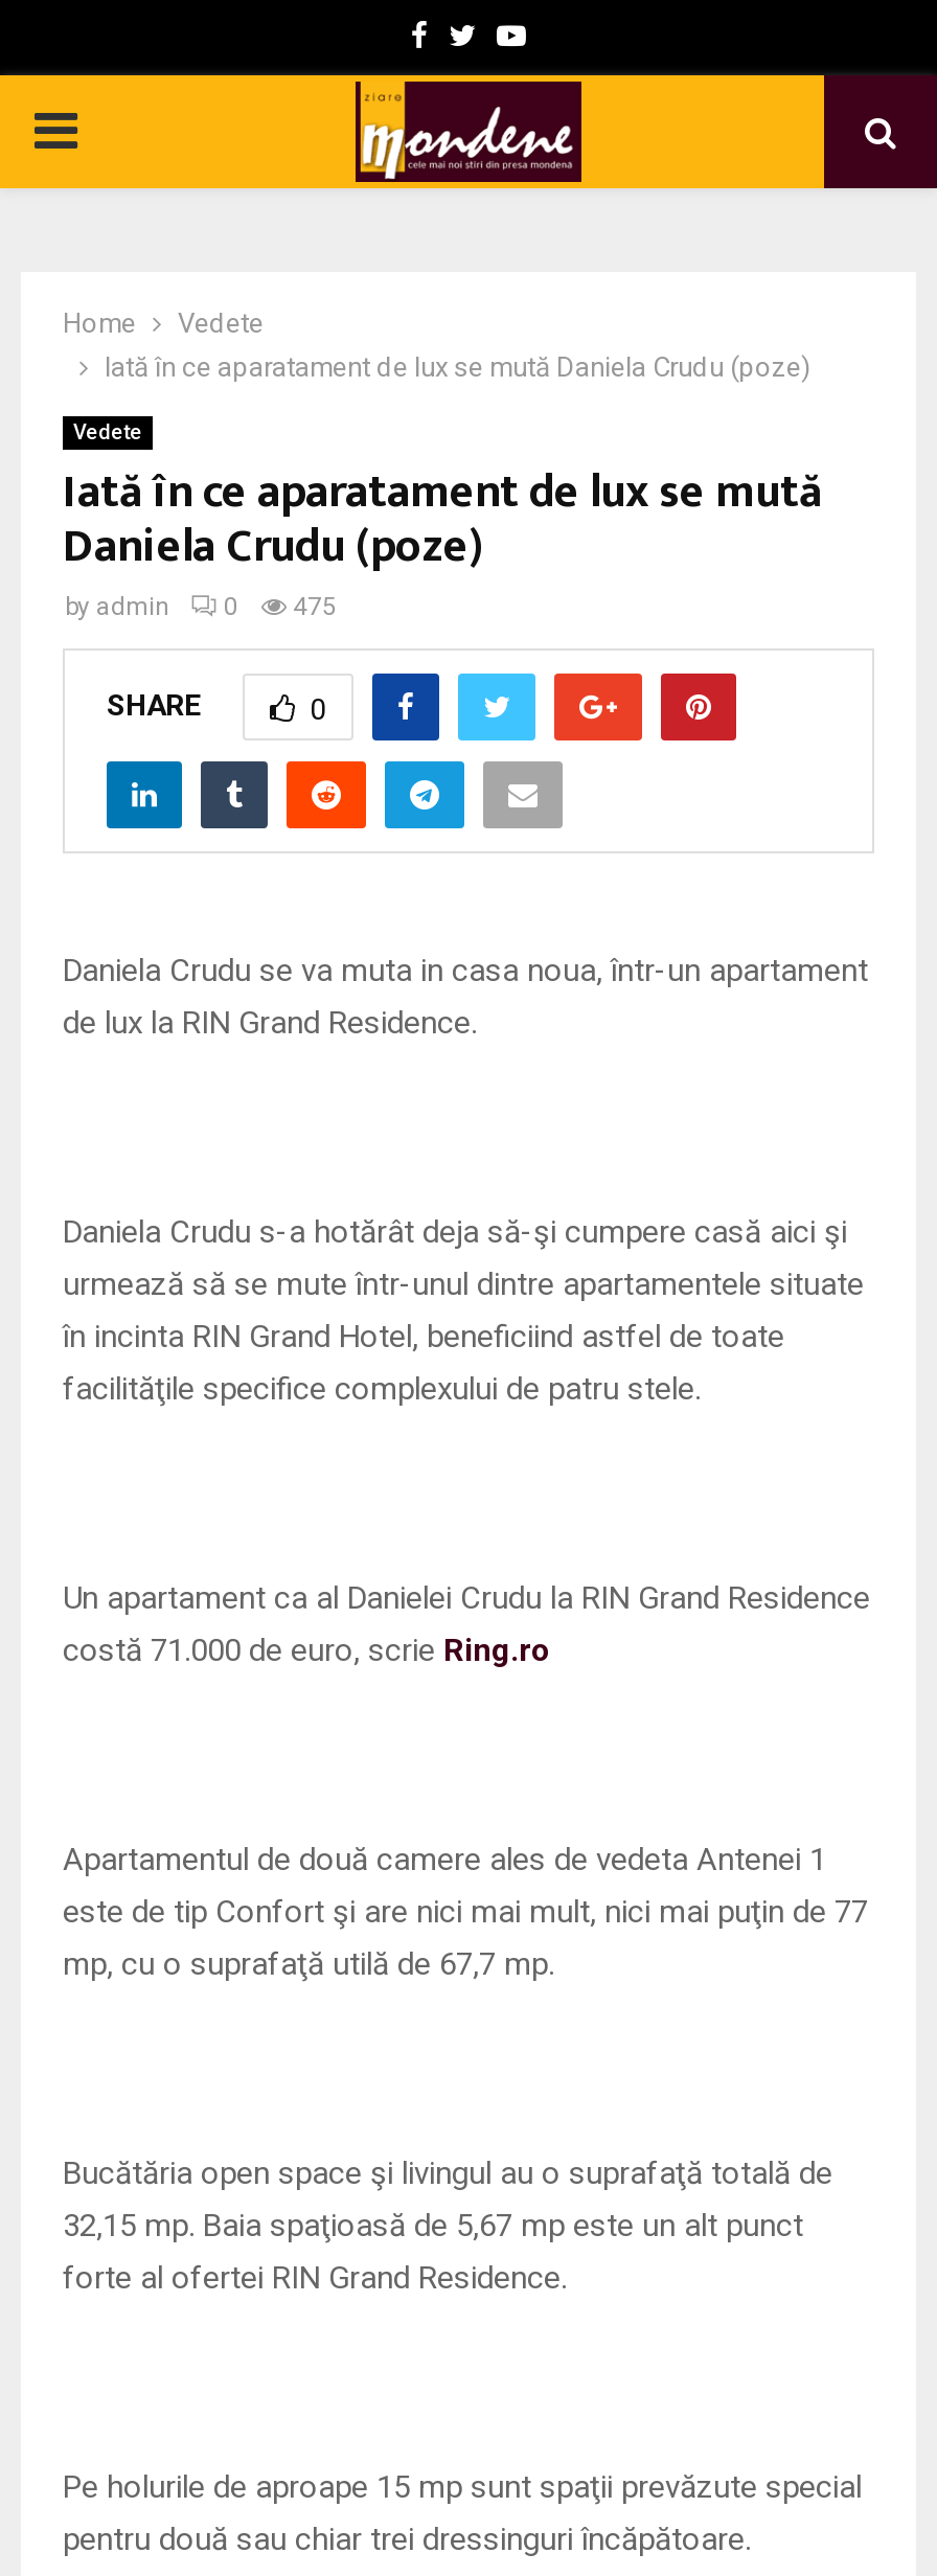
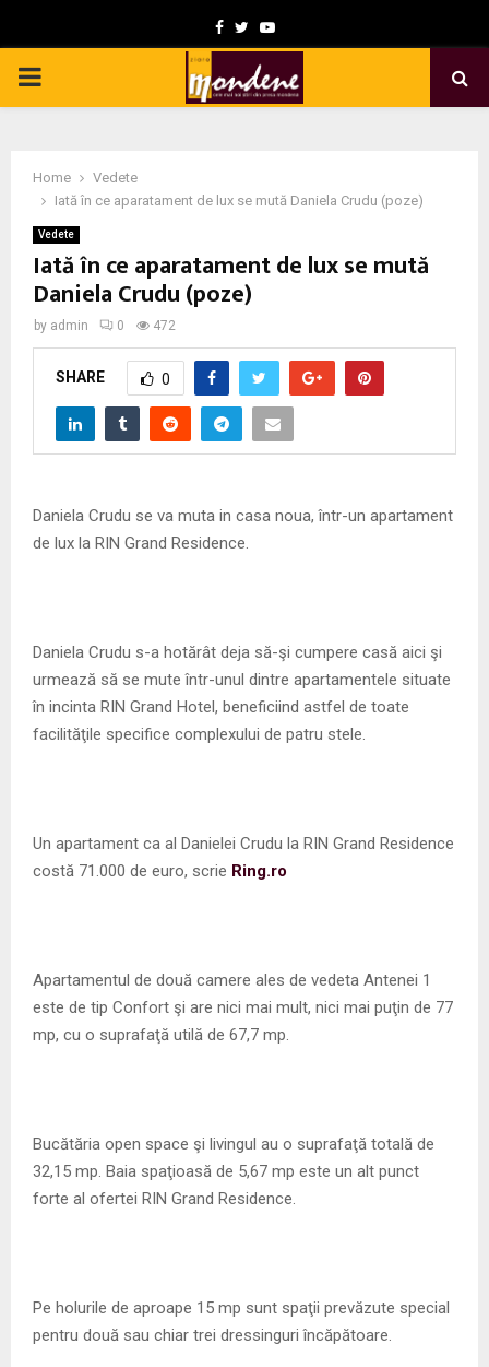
- 475
+ 472
